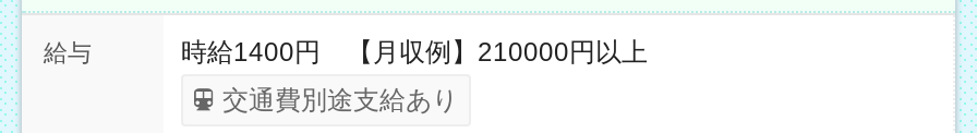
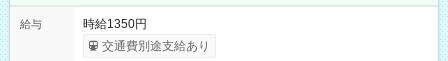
- 時給1400円 【月収例】210000円以上
+ 時給1350円
